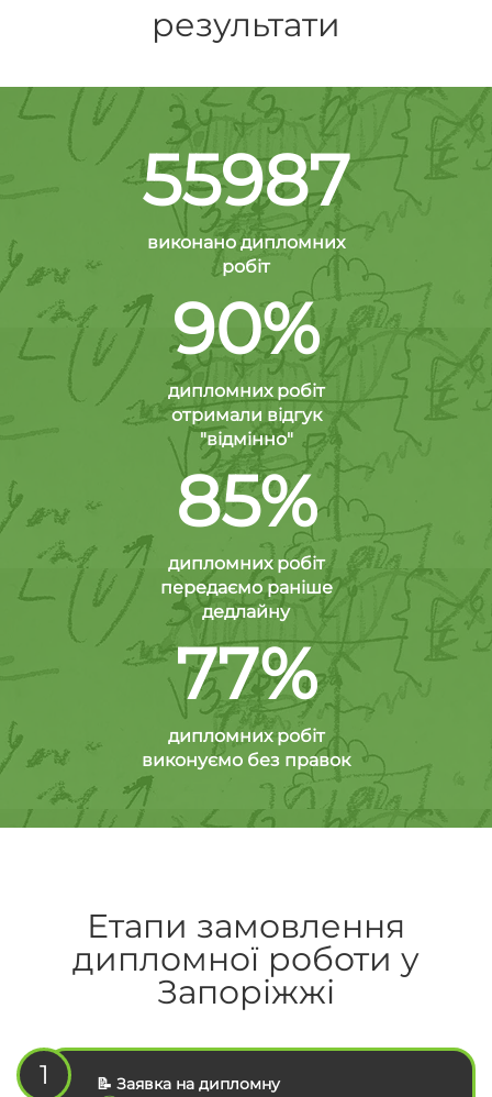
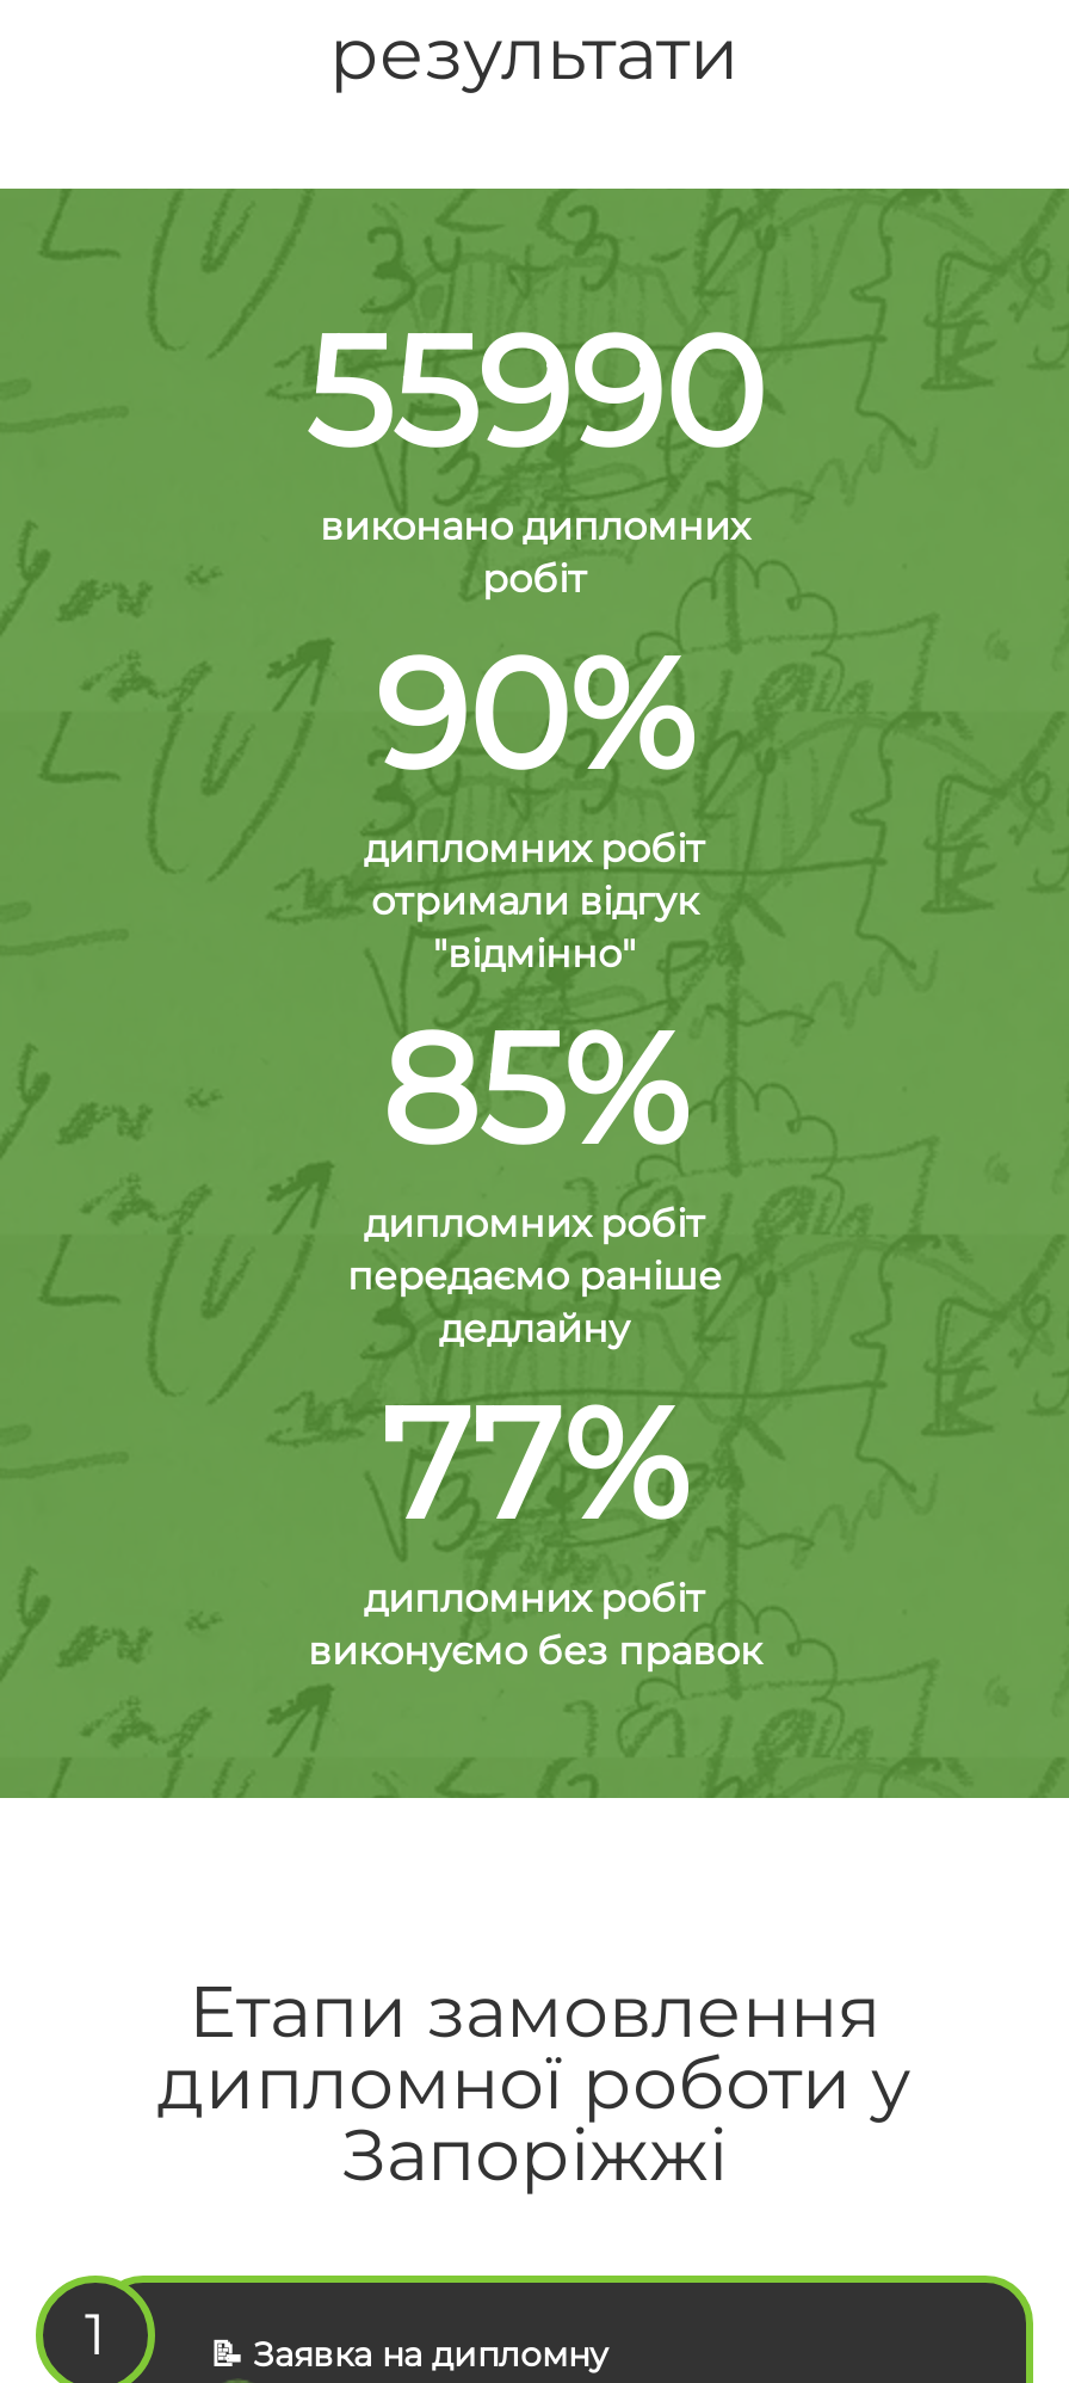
- 55987
+ 55990
